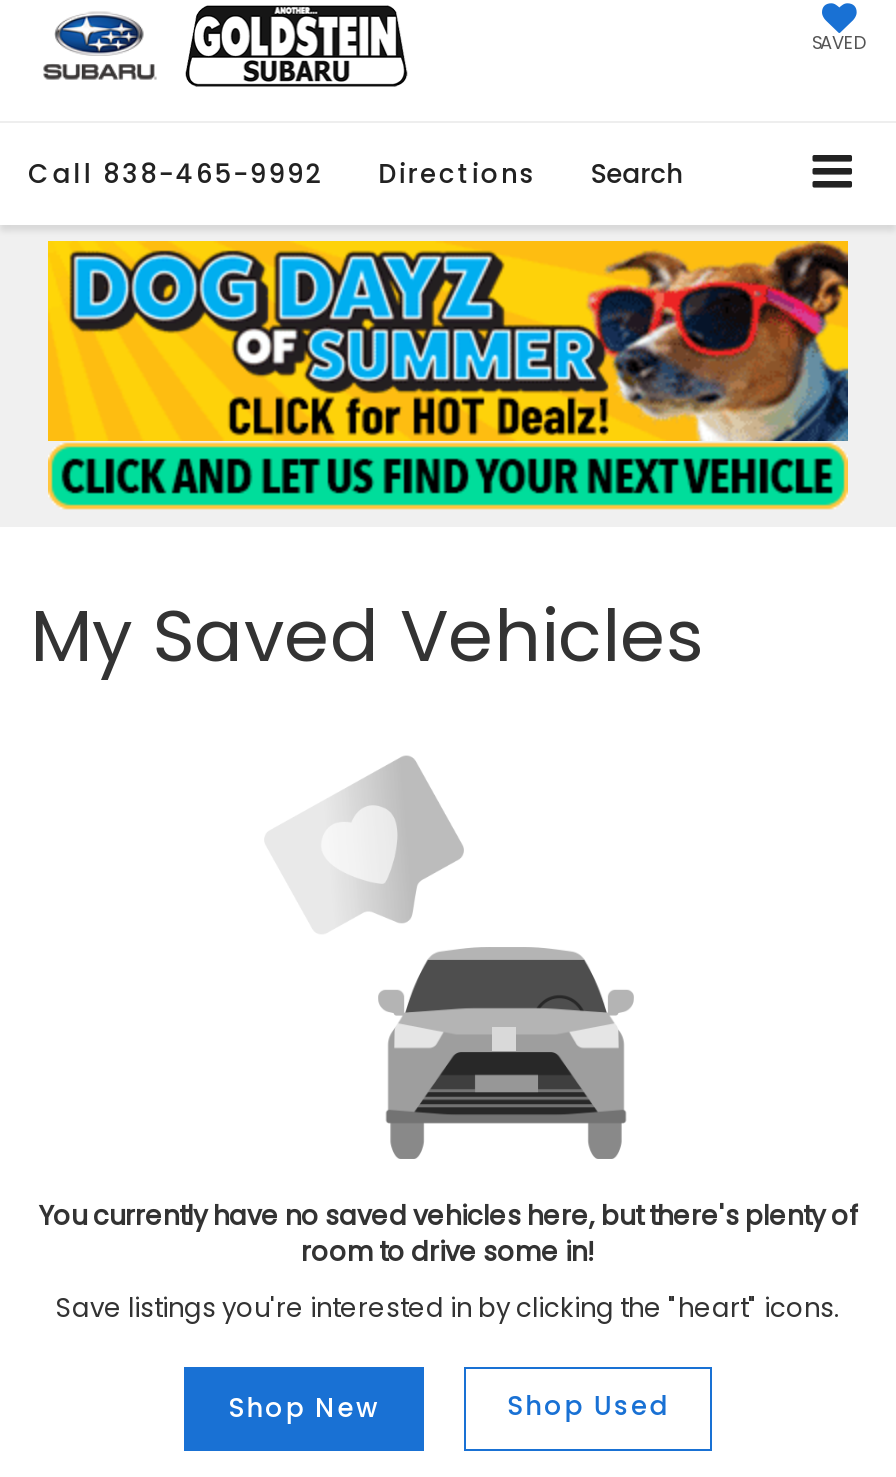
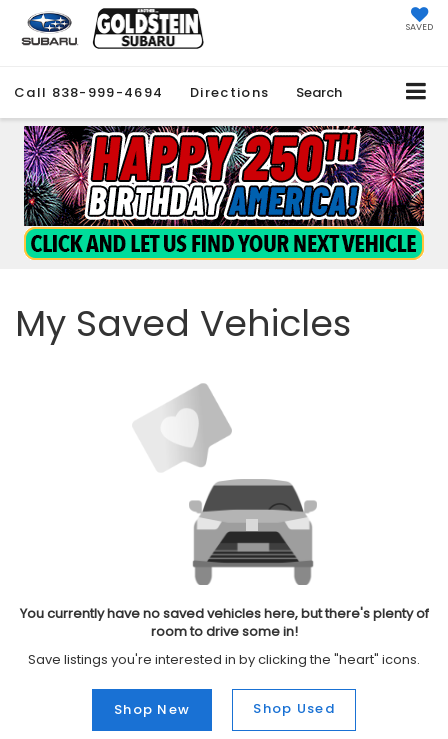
- Call 838-465-9992 Directions Search
+ Call 838-999-4694 Directions Search

- [image]
+ [image]
